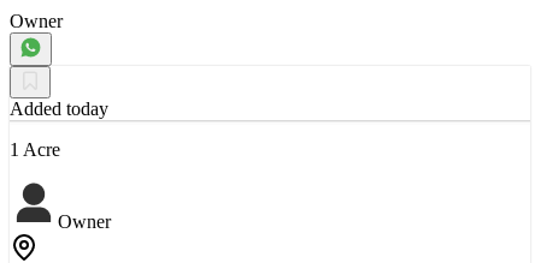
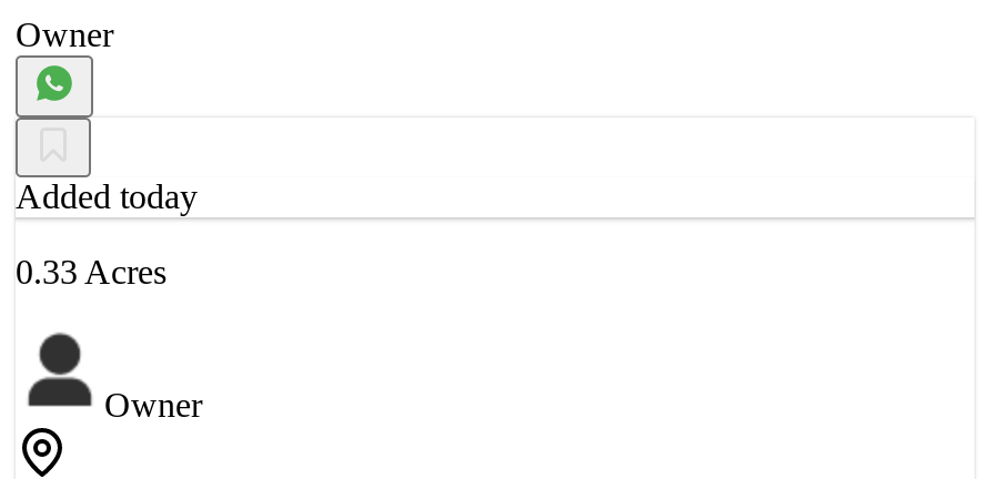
- 1 Acre
+ 0.33 Acres
